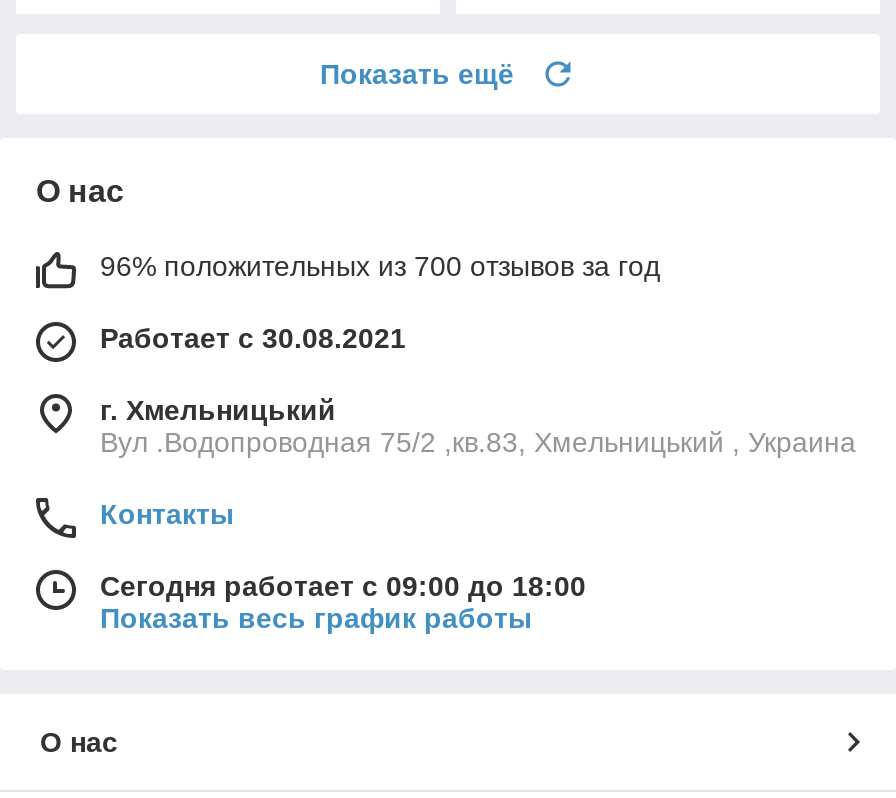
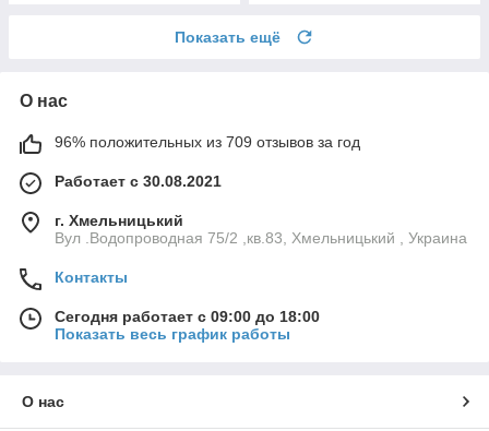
- 96% положительных из 700 отзывов за год
+ 96% положительных из 709 отзывов за год
